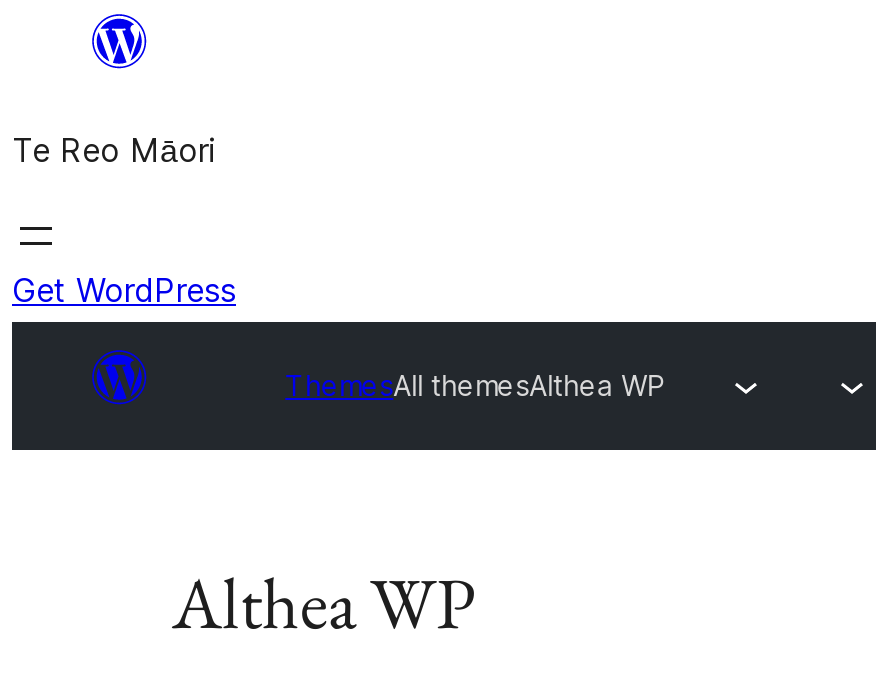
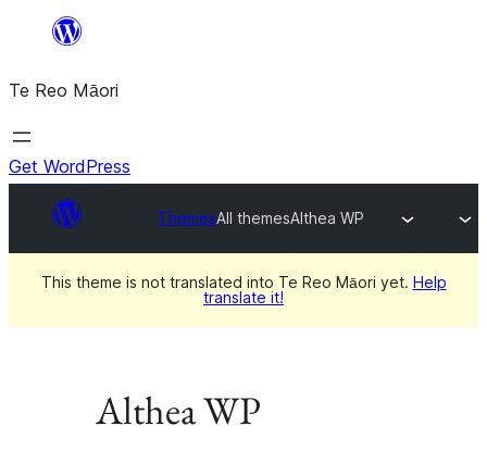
+ [image]
+ This theme is not translated into Te Reo Māori yet. Help
+ translate it!
